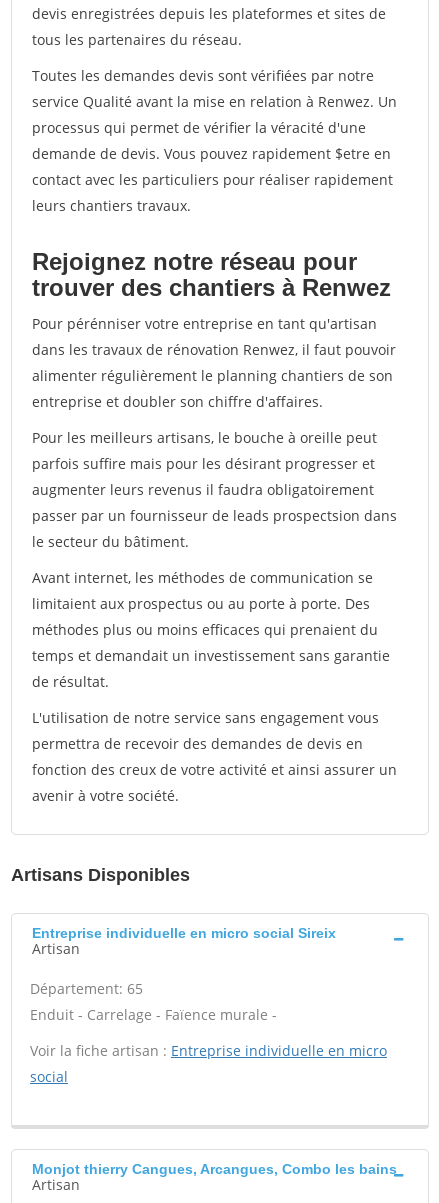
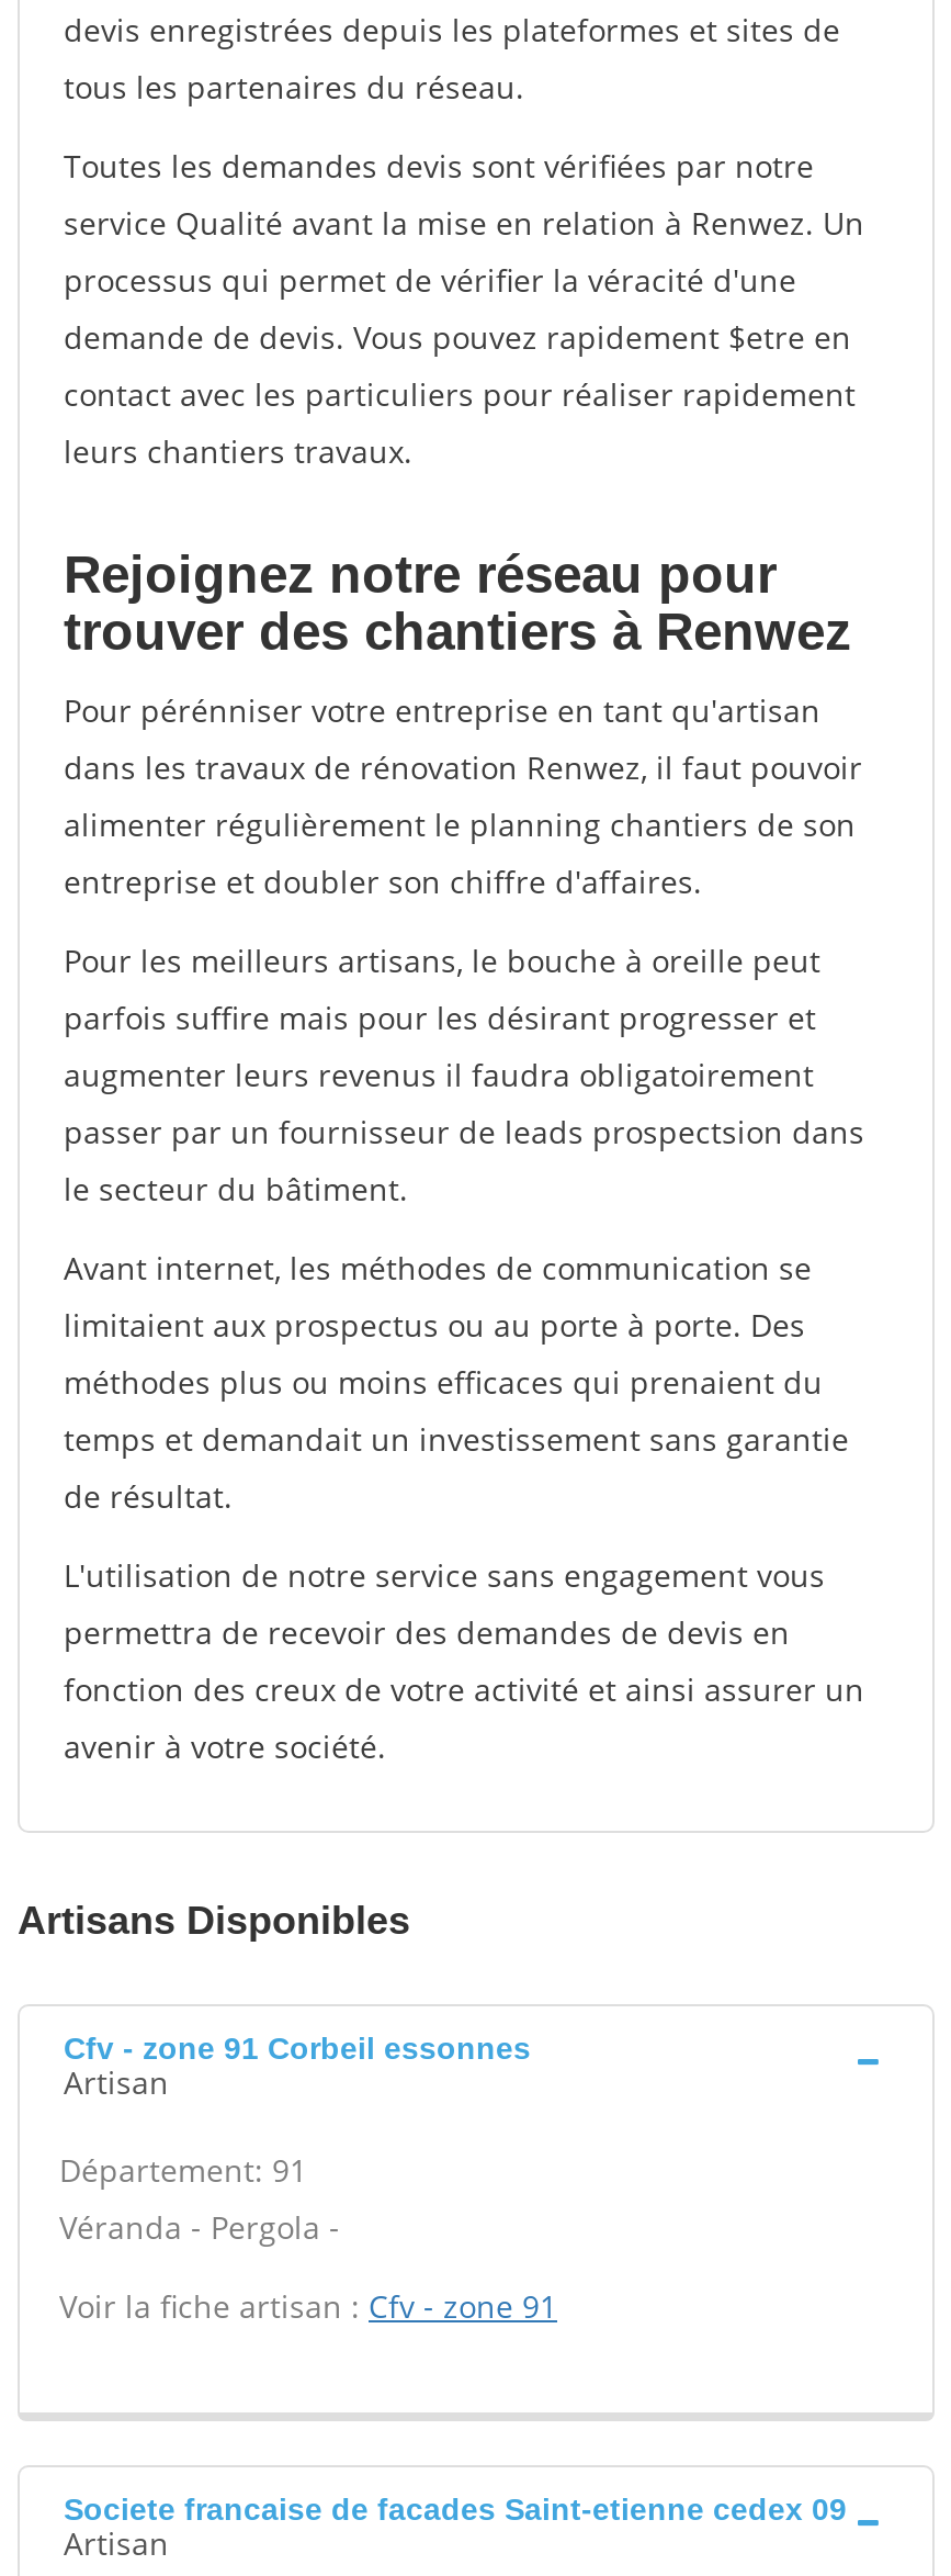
- Entreprise individuelle en micro social Sireix
+ Cfv - zone 91 Corbeil essonnes

- Département: 65
- Enduit - Carrelage - Faïence murale -
+ Département: 91
+ Véranda - Pergola -

- Voir la fiche artisan : Entreprise individuelle en micro
- social
+ Voir la fiche artisan : Cfv - zone 91

- Monjot thierry Cangues, Arcangues, Combo les bains
+ Societe francaise de facades Saint-etienne cedex 09
